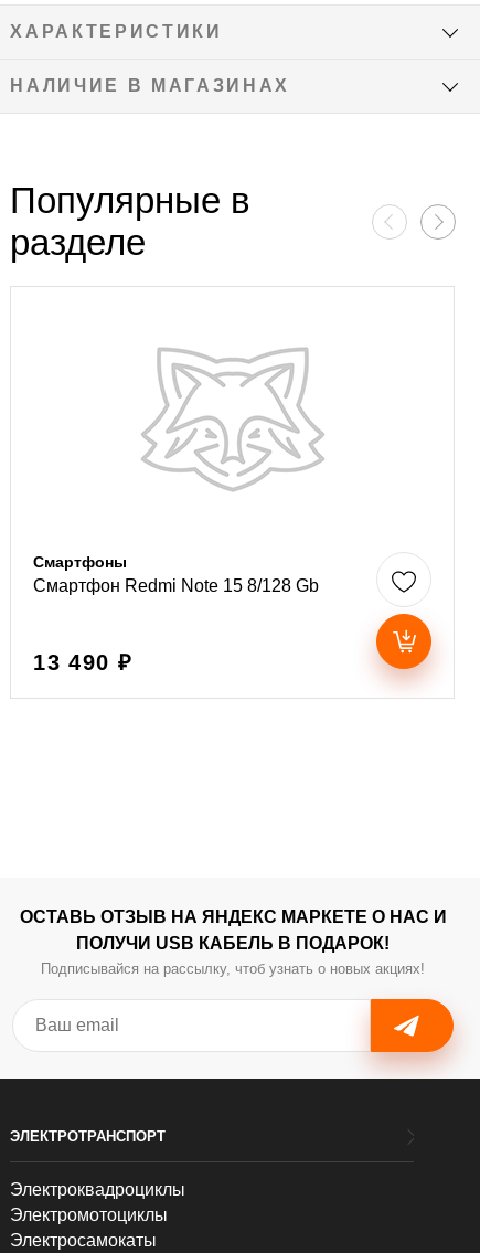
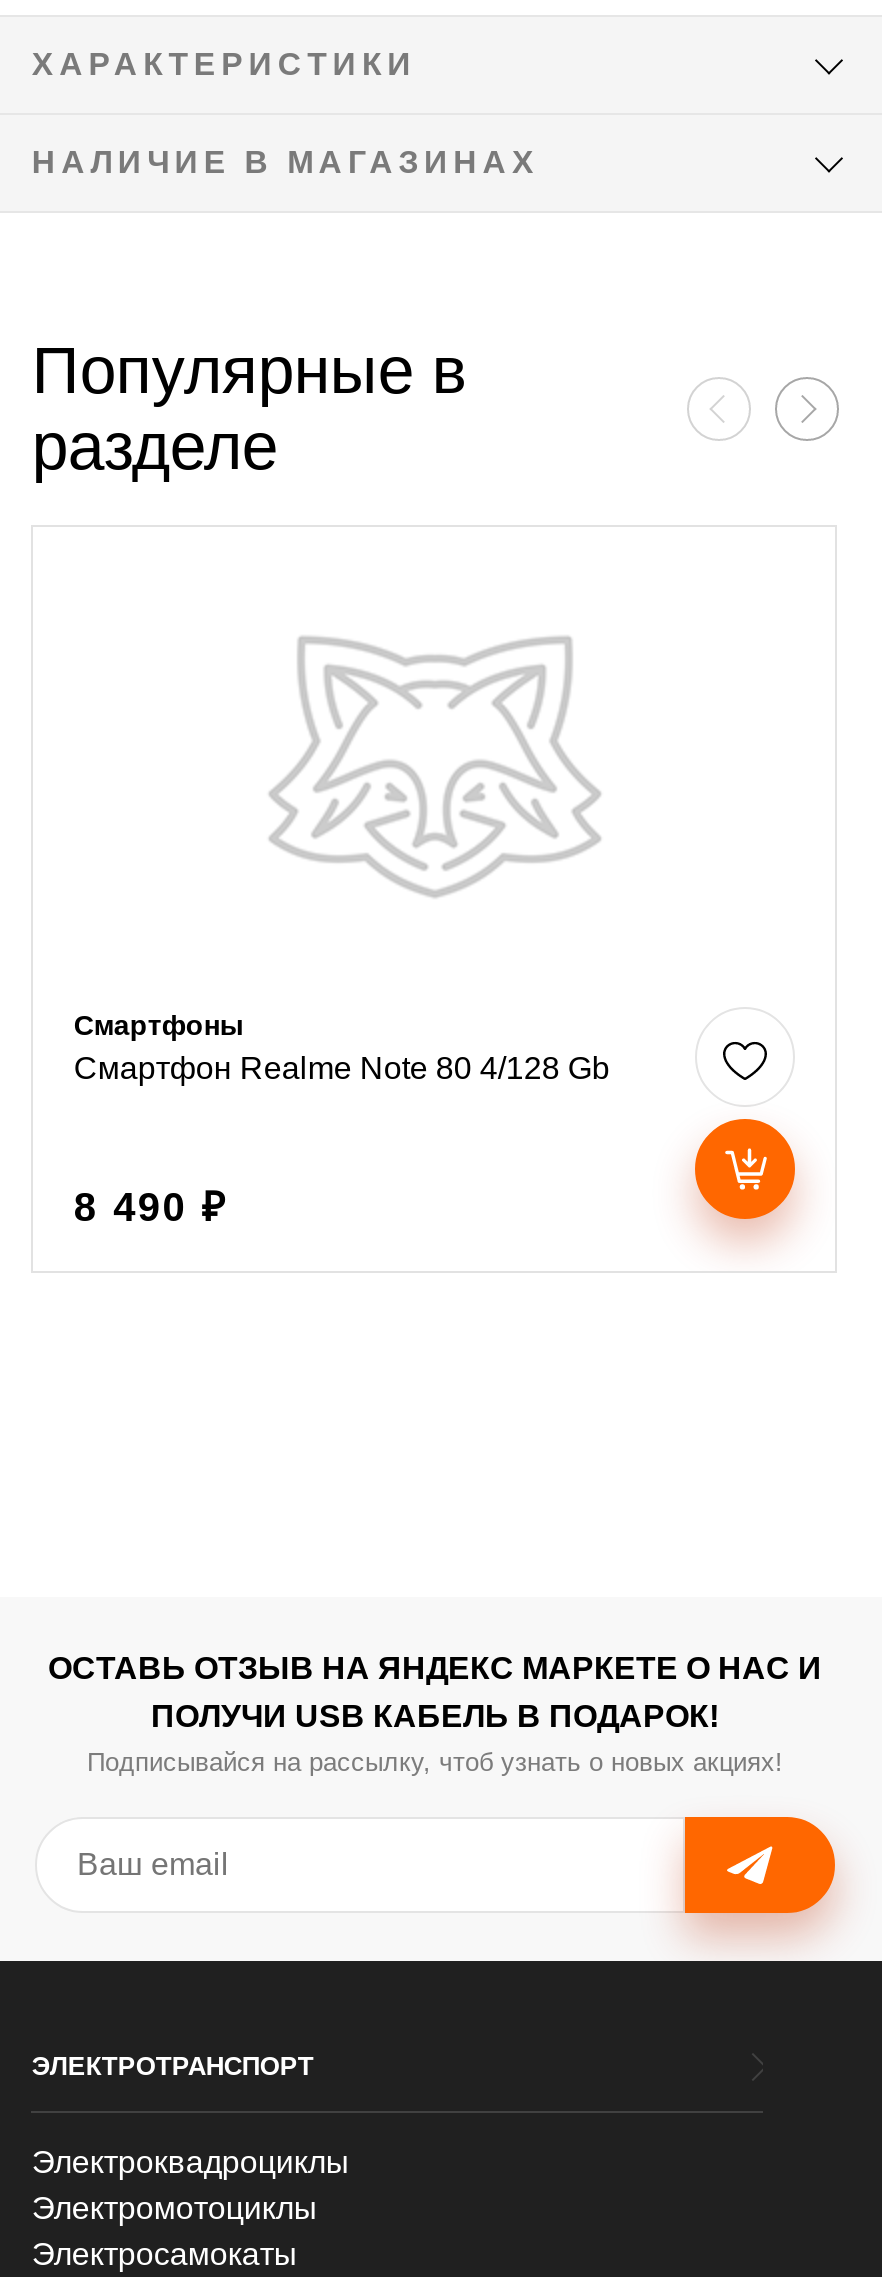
- Смартфон Redmi Note 15 8/128 Gb
+ Смартфон Realme Note 80 4/128 Gb

- 13 490 ₽
+ 8 490 ₽
